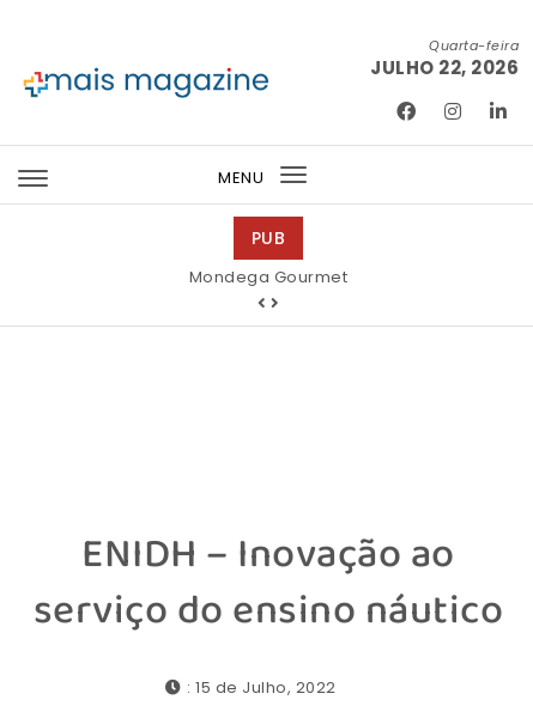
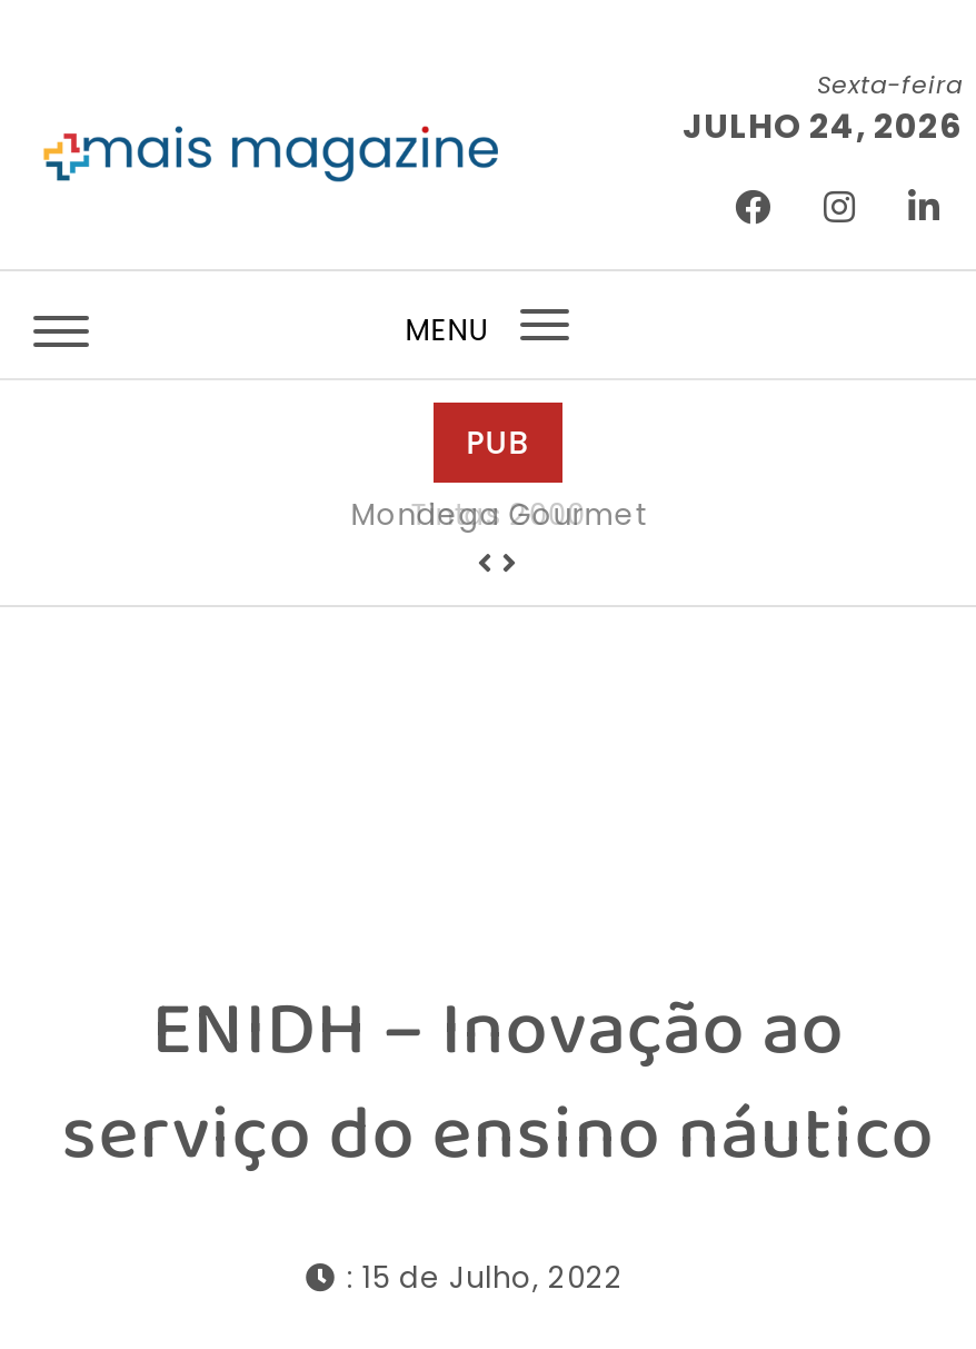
- Quarta-feira
- JULHO 22, 2026
+ Sexta-feira
+ JULHO 24, 2026
